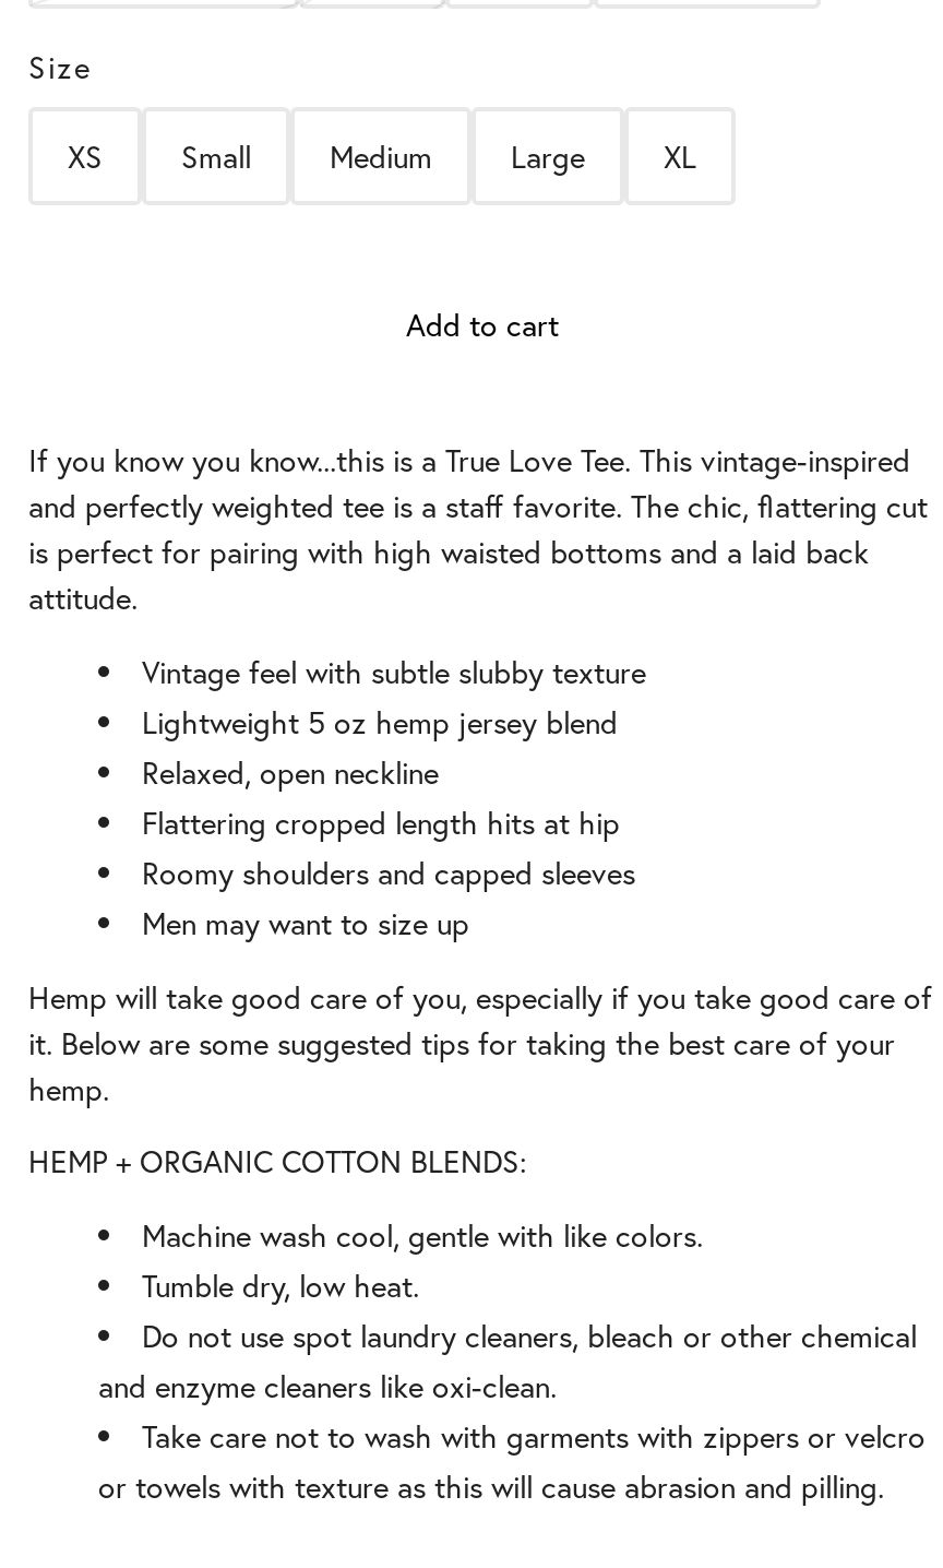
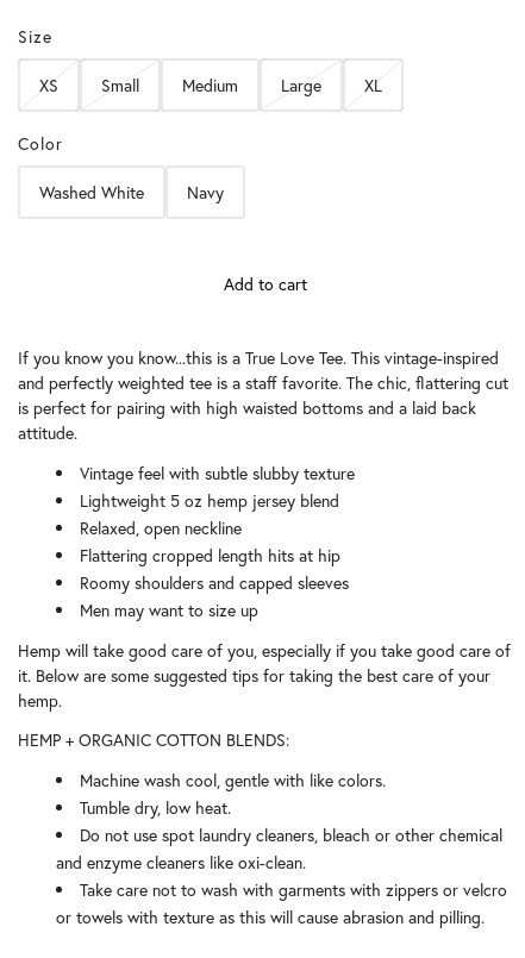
+ Color
+ Washed White
+ Navy
